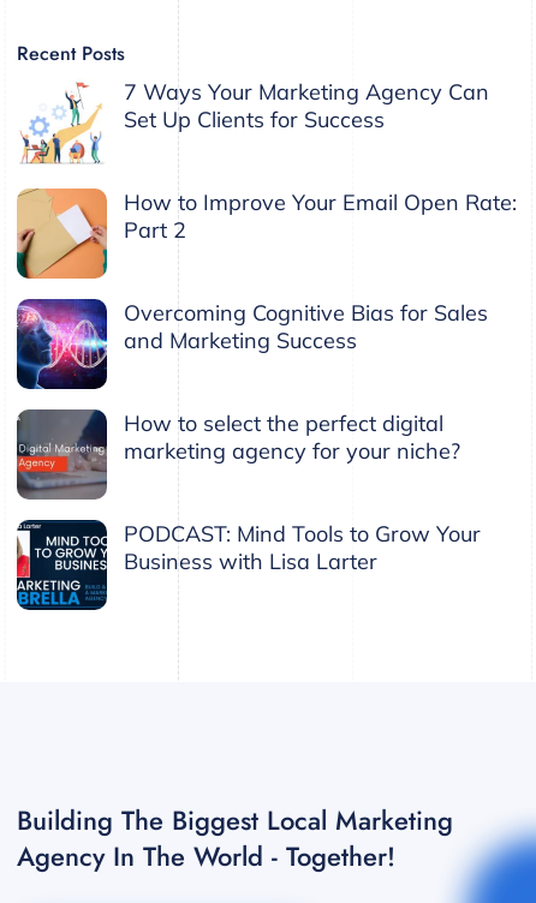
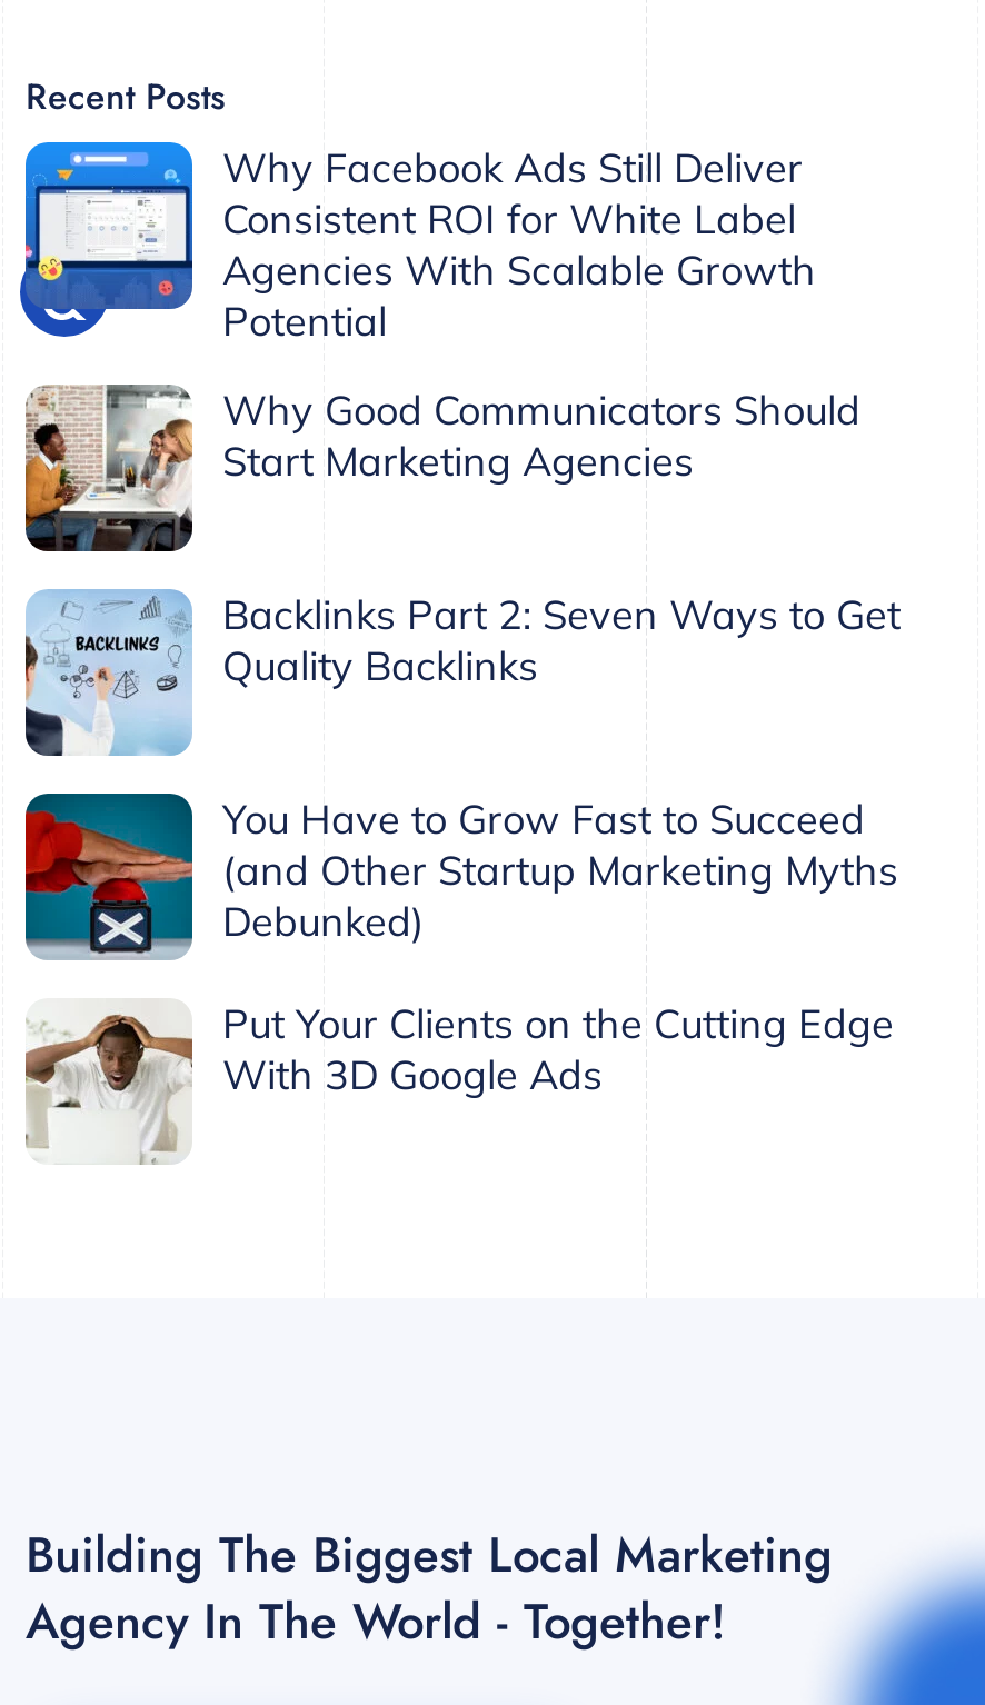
- [image]
- 7 Ways Your Marketing Agency Can
- Set Up Clients for Success
+ [image]
+ Why Facebook Ads Still Deliver
+ Consistent ROI for White Label
+ Agencies With Scalable Growth
+ Potential

- [image]
- How to Improve Your Email Open Rate:
- Part 2
+ [image]
+ Why Good Communicators Should
+ Start Marketing Agencies

- [image]
- Overcoming Cognitive Bias for Sales
- and Marketing Success
+ [image]
+ Backlinks Part 2: Seven Ways to Get
+ Quality Backlinks

- [image]
- How to select the perfect digital
- marketing agency for your niche?
+ [image]
+ You Have to Grow Fast to Succeed
+ (and Other Startup Marketing Myths
+ Debunked)

- [image]
- PODCAST: Mind Tools to Grow Your
- Business with Lisa Larter
+ [image]
+ Put Your Clients on the Cutting Edge
+ With 3D Google Ads
